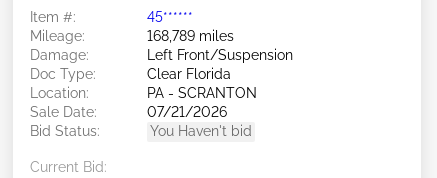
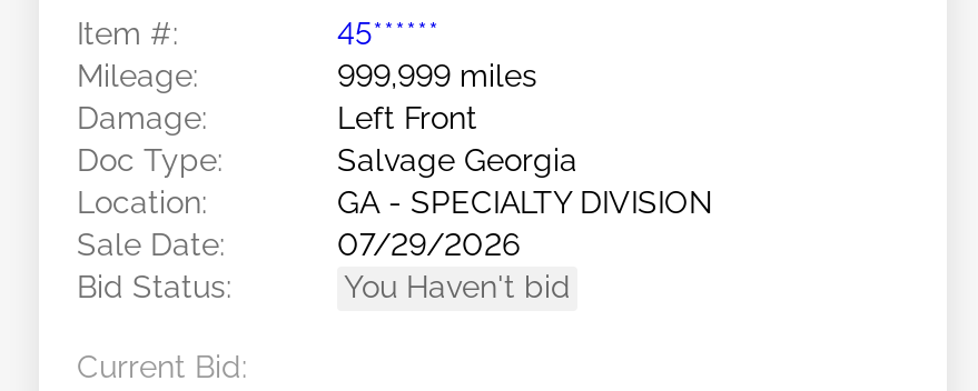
- 168,789 miles
+ 999,999 miles

- Left Front/Suspension
+ Left Front

- Clear Florida
+ Salvage Georgia

- PA - SCRANTON
+ GA - SPECIALTY DIVISION

- 07/21/2026
+ 07/29/2026
